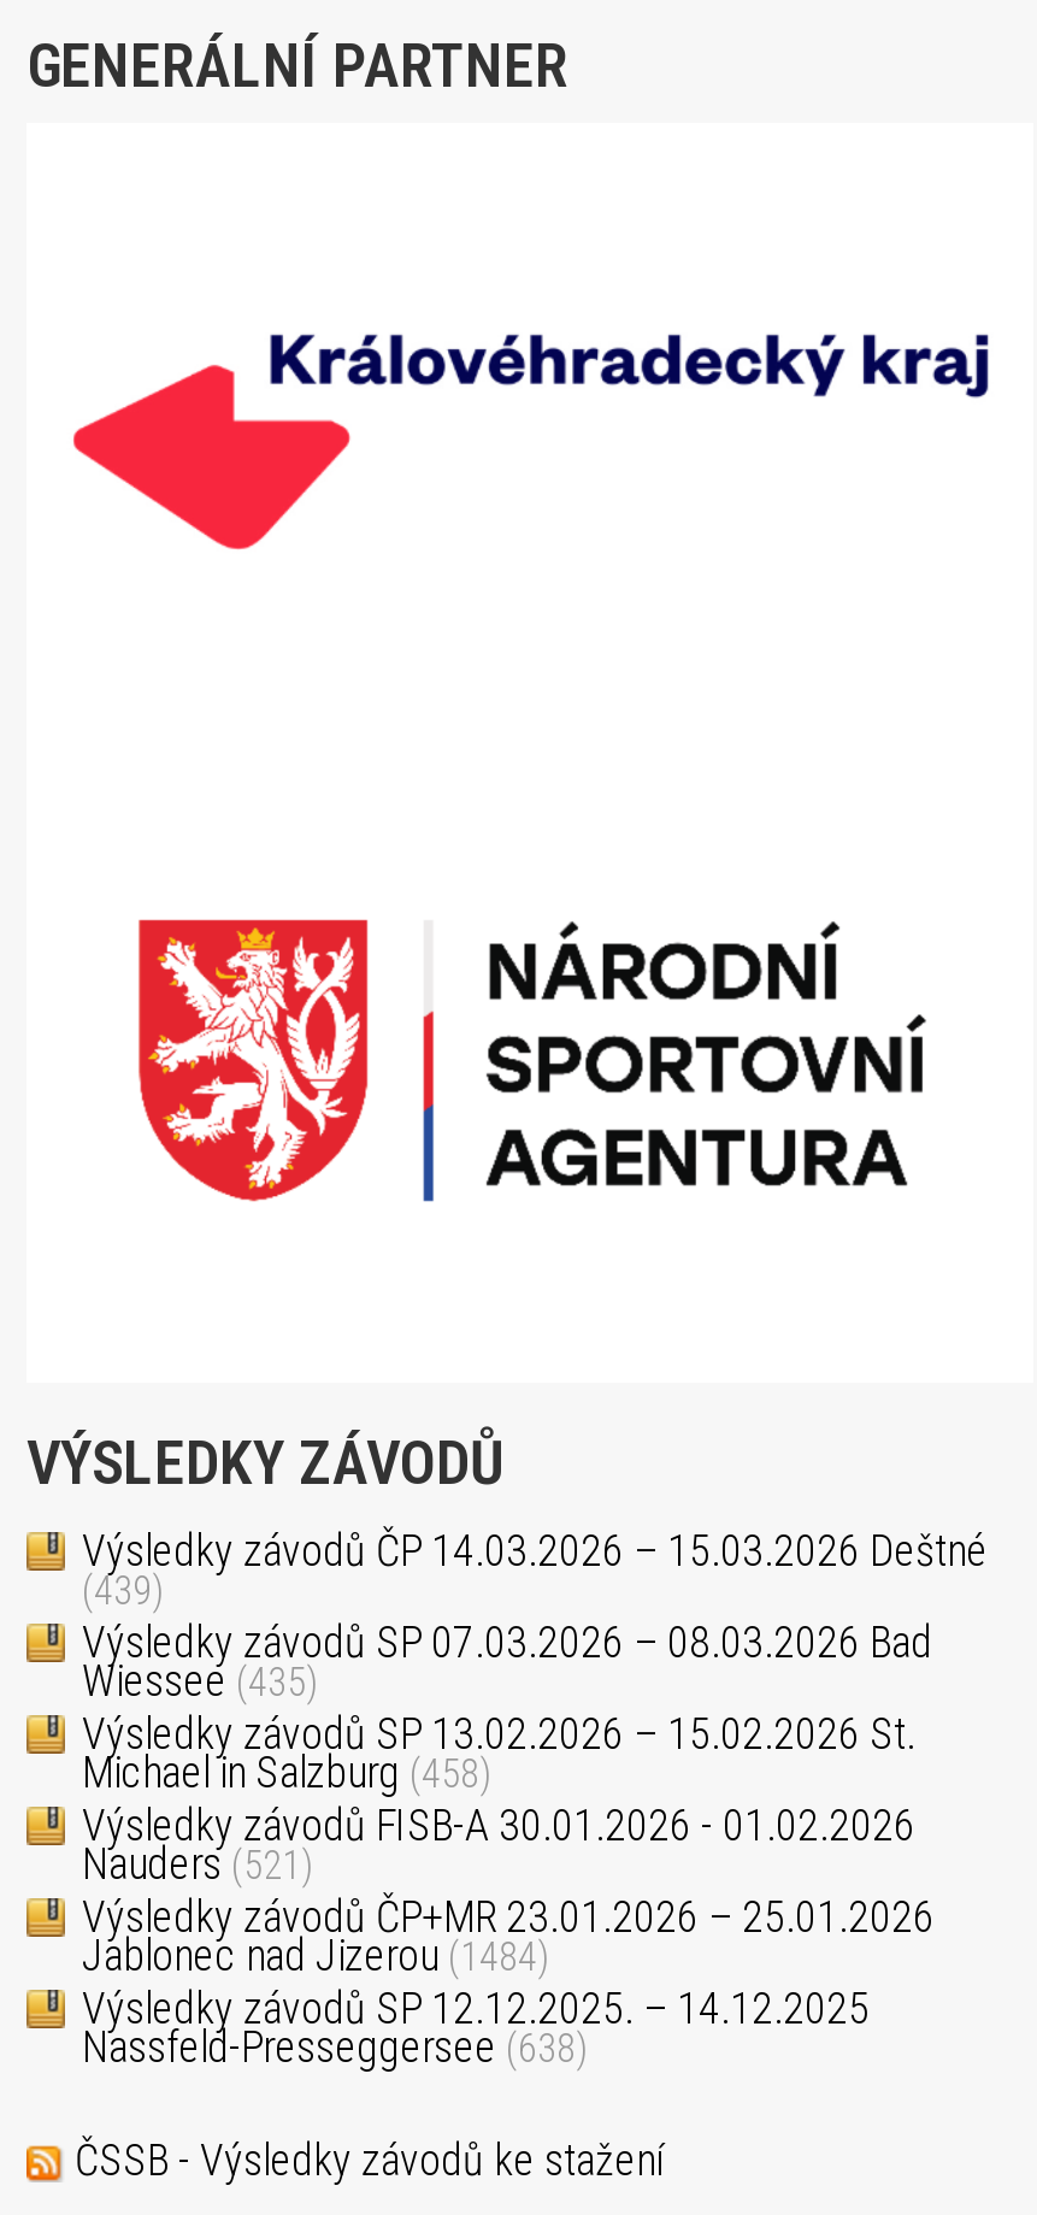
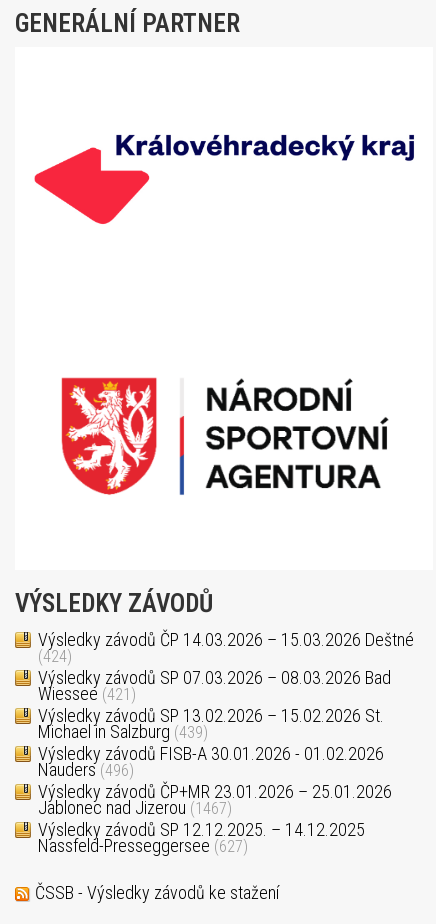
- (439)
+ (424)

- Wiessee (435)
+ Wiessee (421)

- Michael in Salzburg(458)
+ Michael in Salzburg(439)

- Nauders(521)
+ Nauders(496)

- Jablonec nad Jizerou (1484)
+ Jablonec nad Jizerou (1467)

- Nassfeld-Presseggersee (638)
+ Nassfeld-Presseggersee (627)
